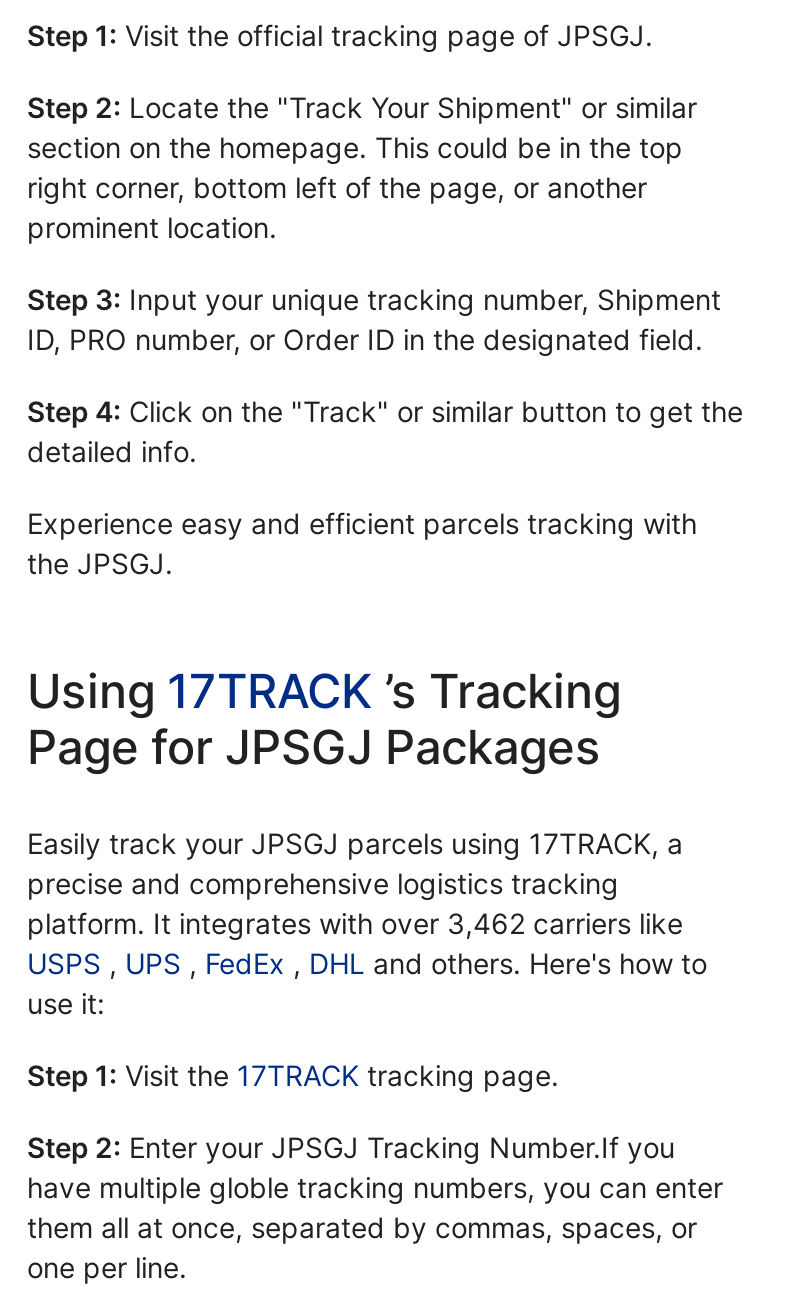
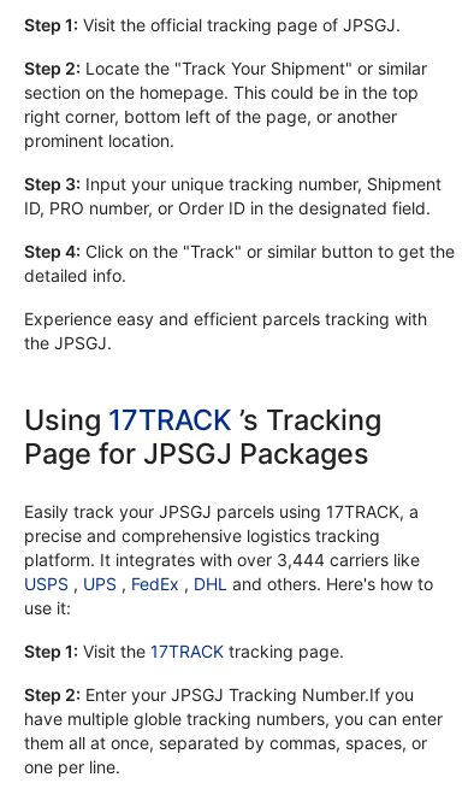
- platform. It integrates with over 3,462 carriers like
+ platform. It integrates with over 3,444 carriers like
